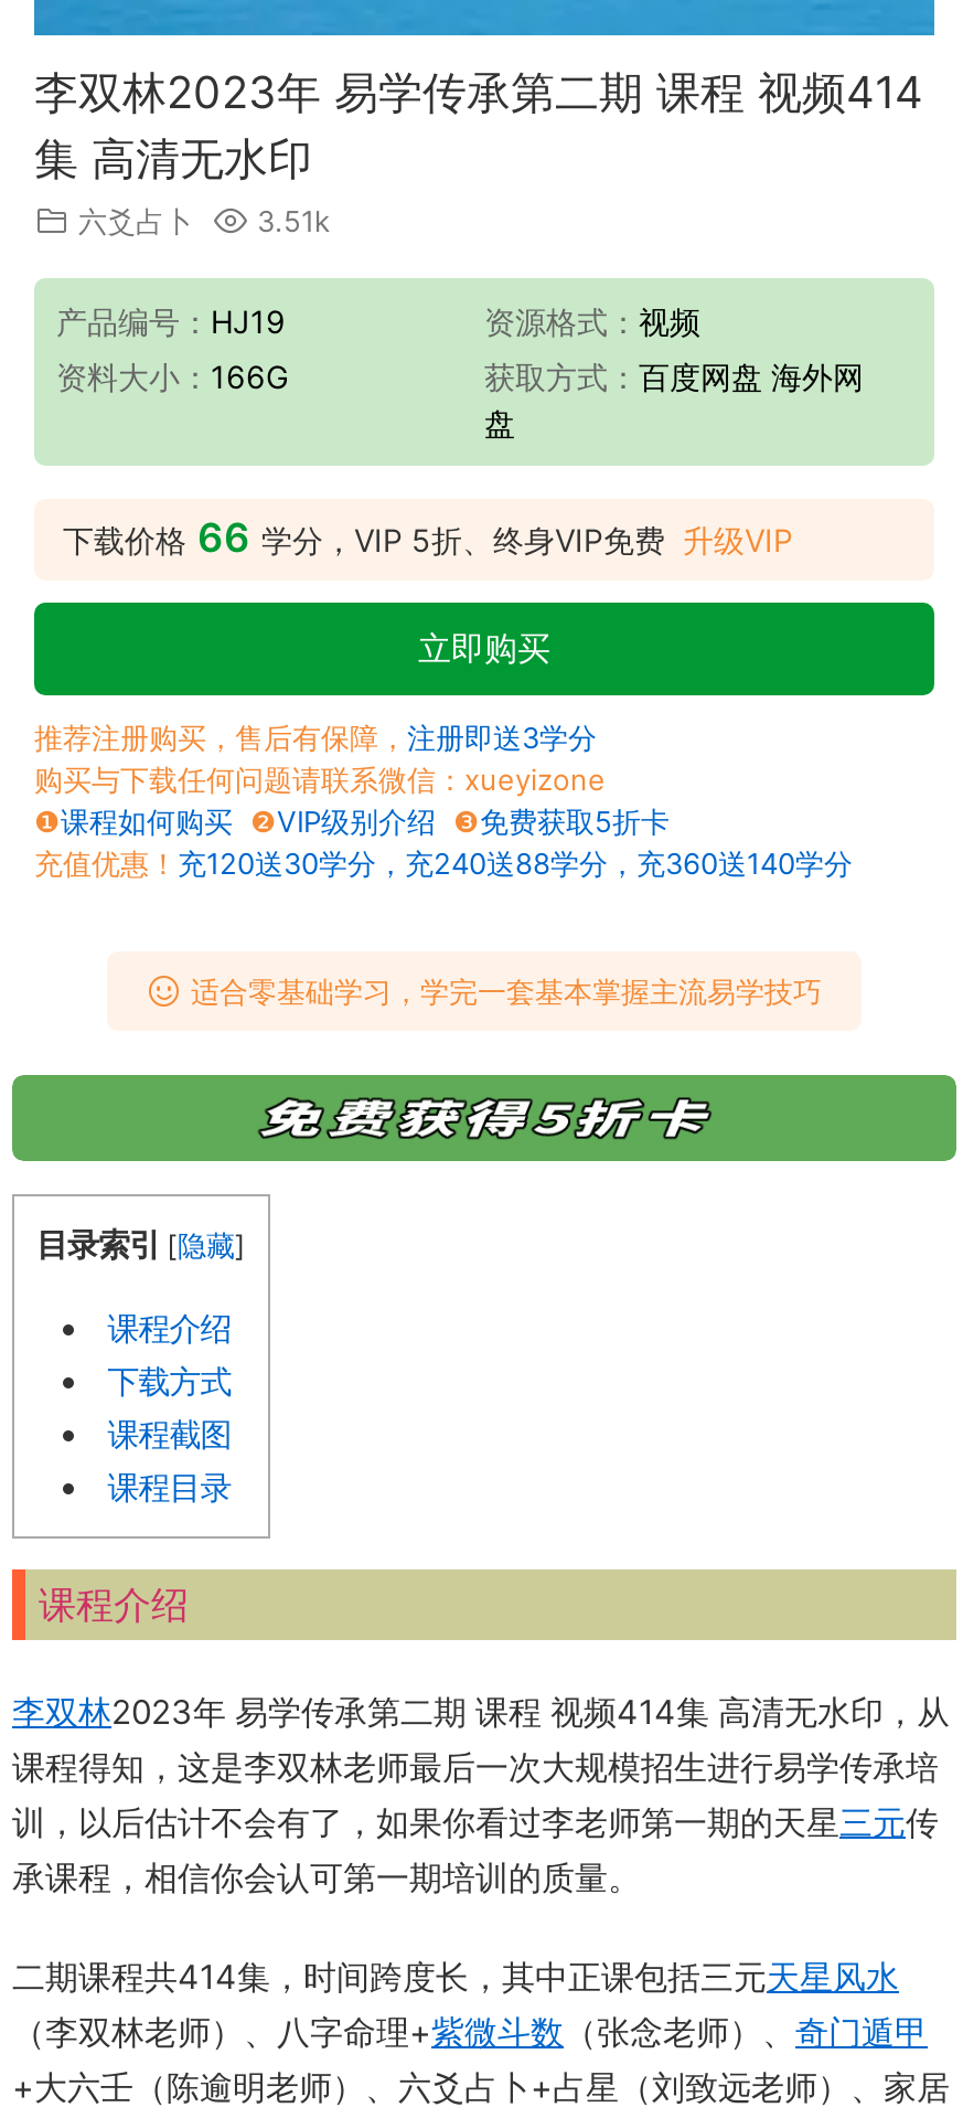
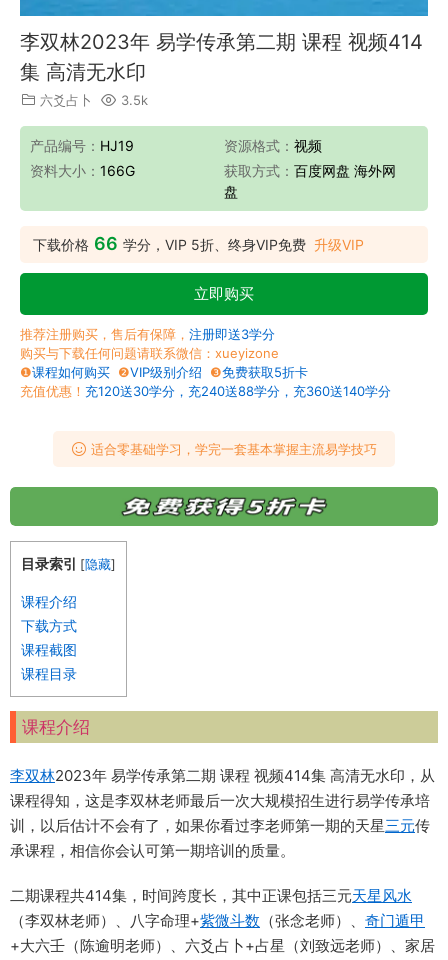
- 3.51k
+ 3.5k
